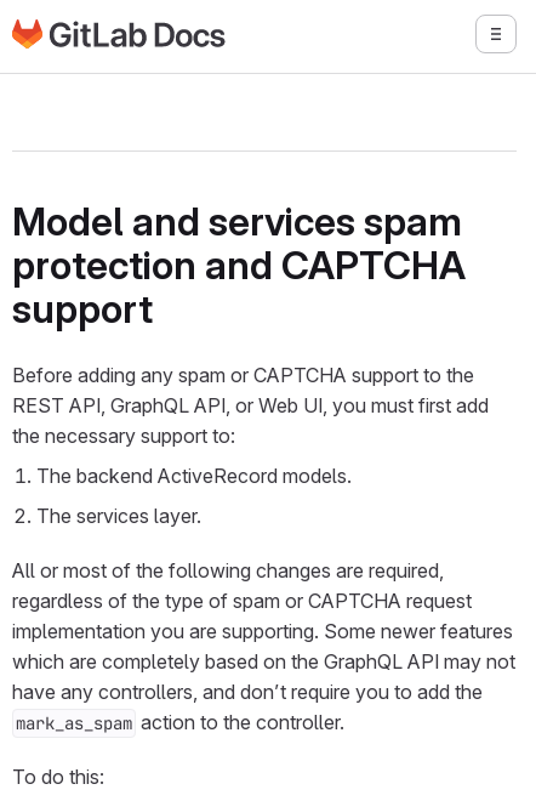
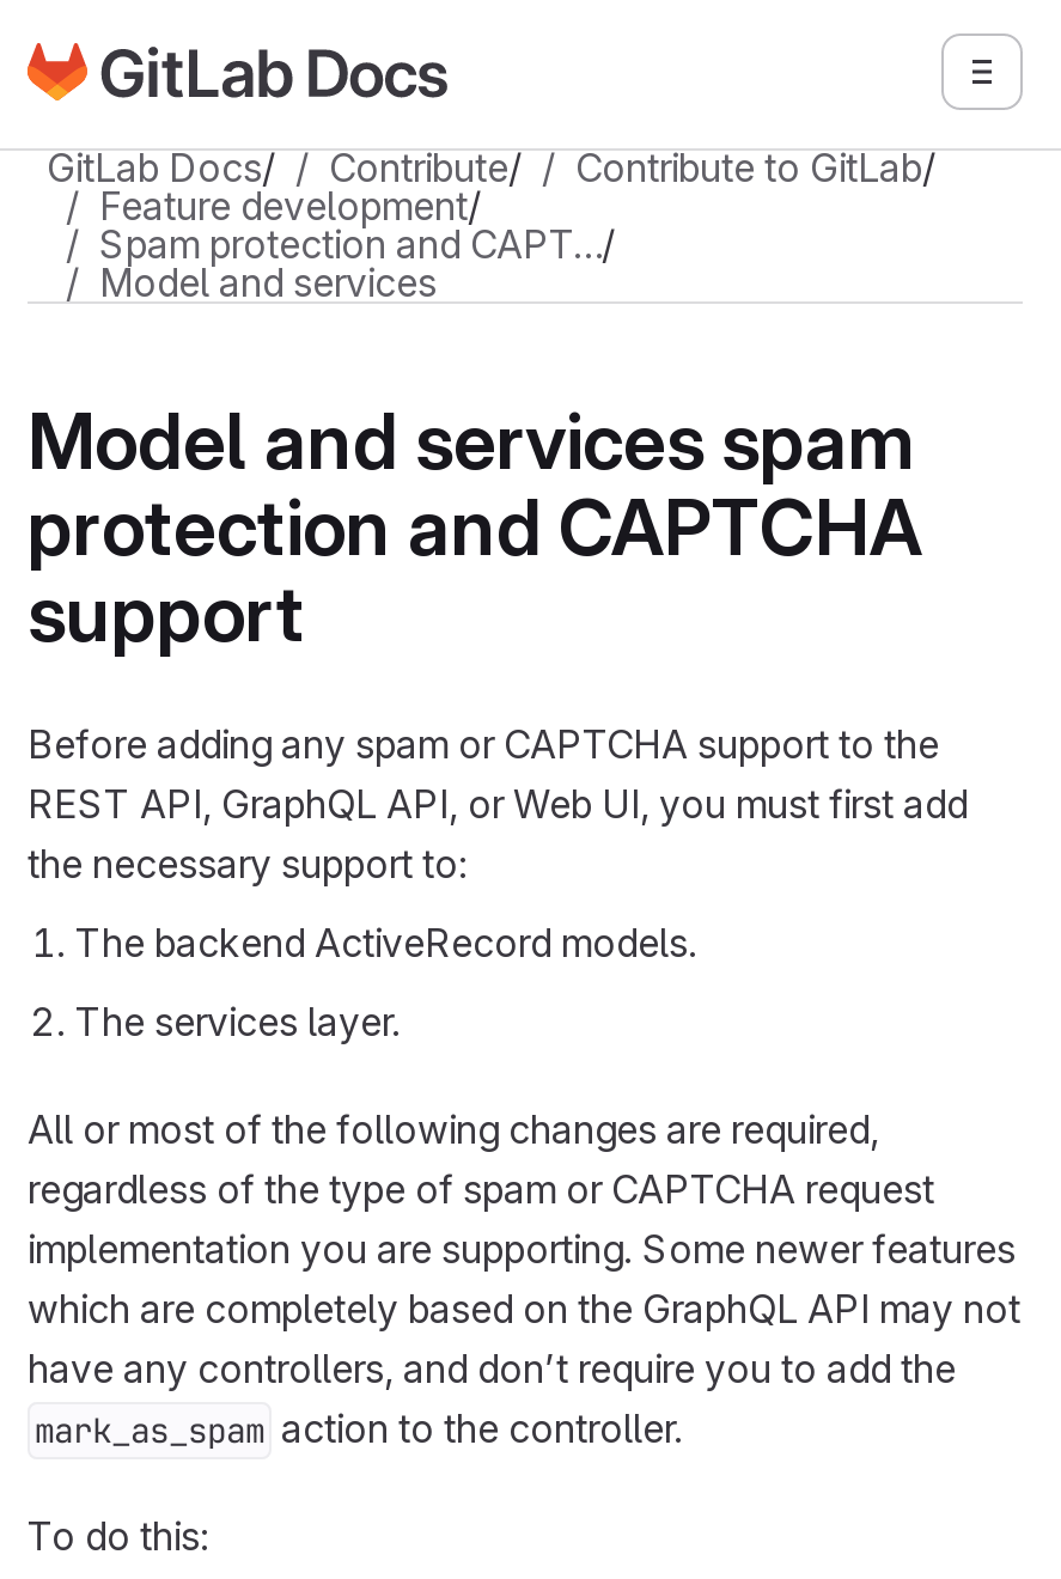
+ GitLab Docs/
+ Contribute/
+ Contribute to GitLab/
+ Feature development/
+ Spam protection and CAPT…/
+ Model and services
